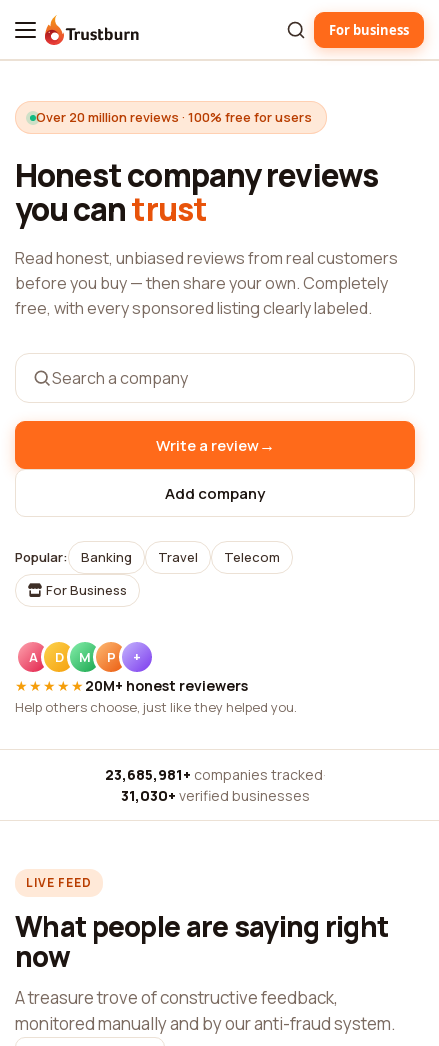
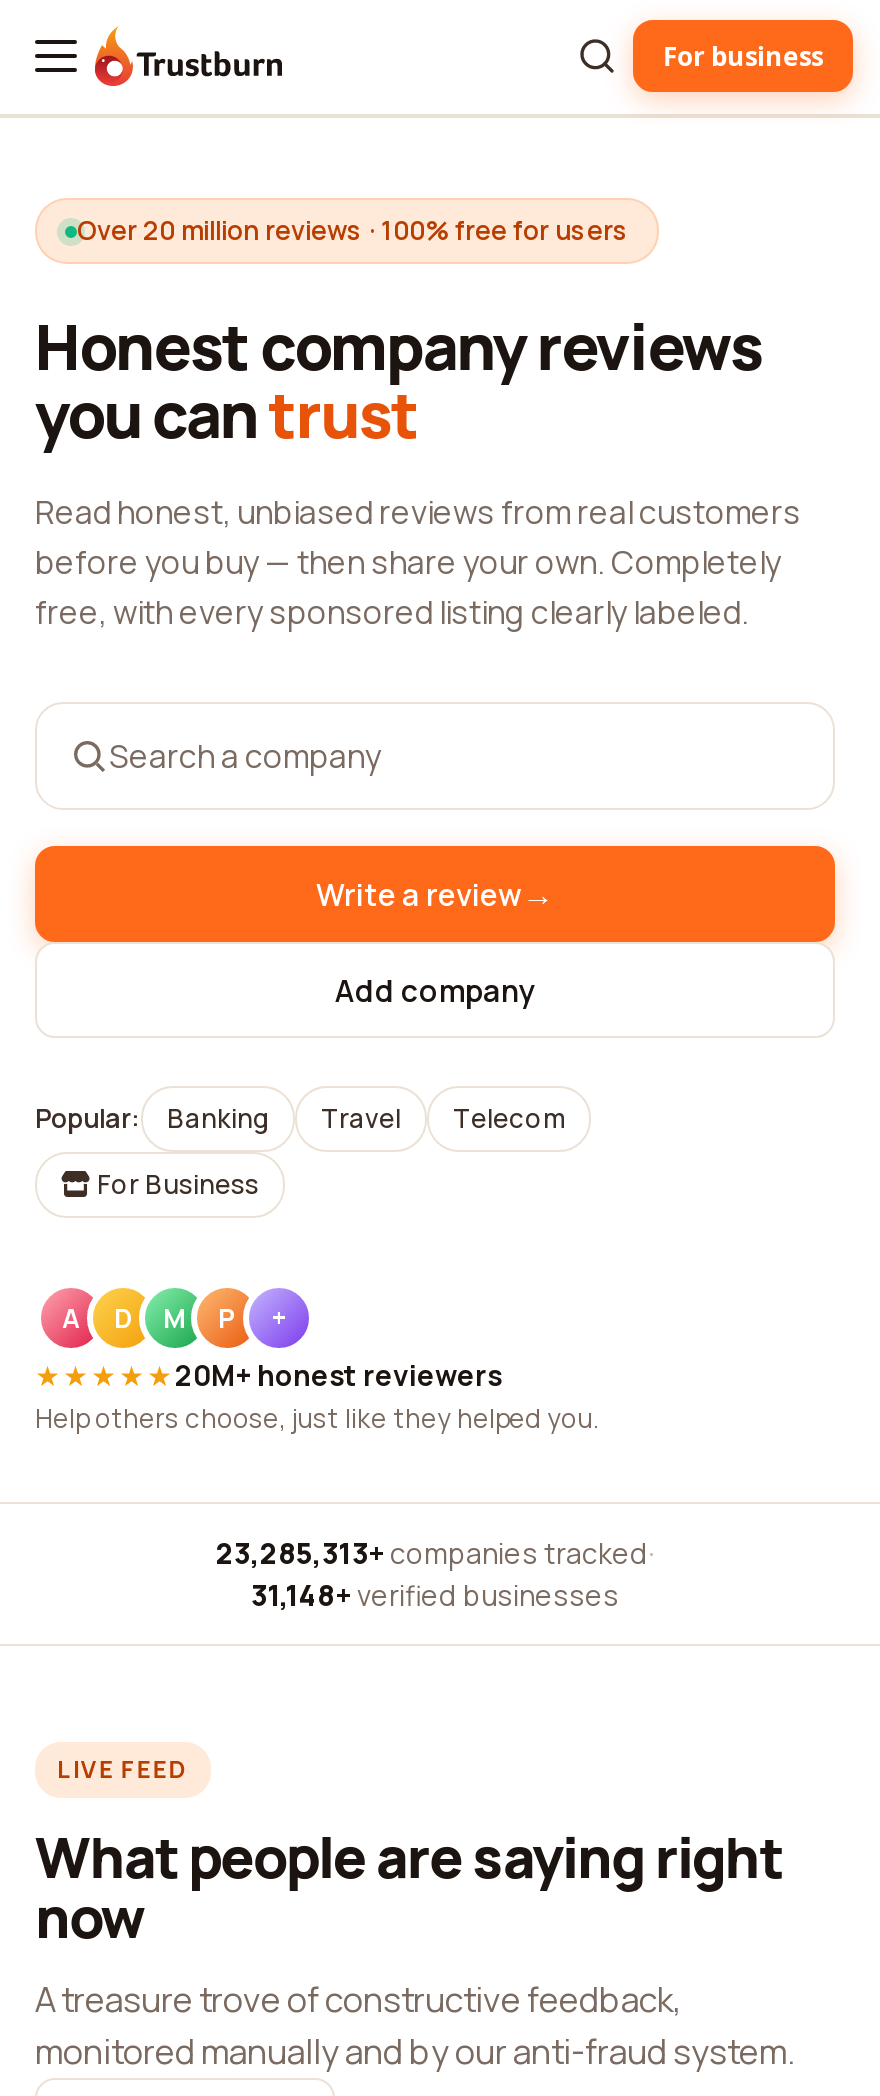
- 23,685,981+ companies tracked ·
+ 23,285,313+ companies tracked ·

- 31,030+ verified businesses
+ 31,148+ verified businesses
